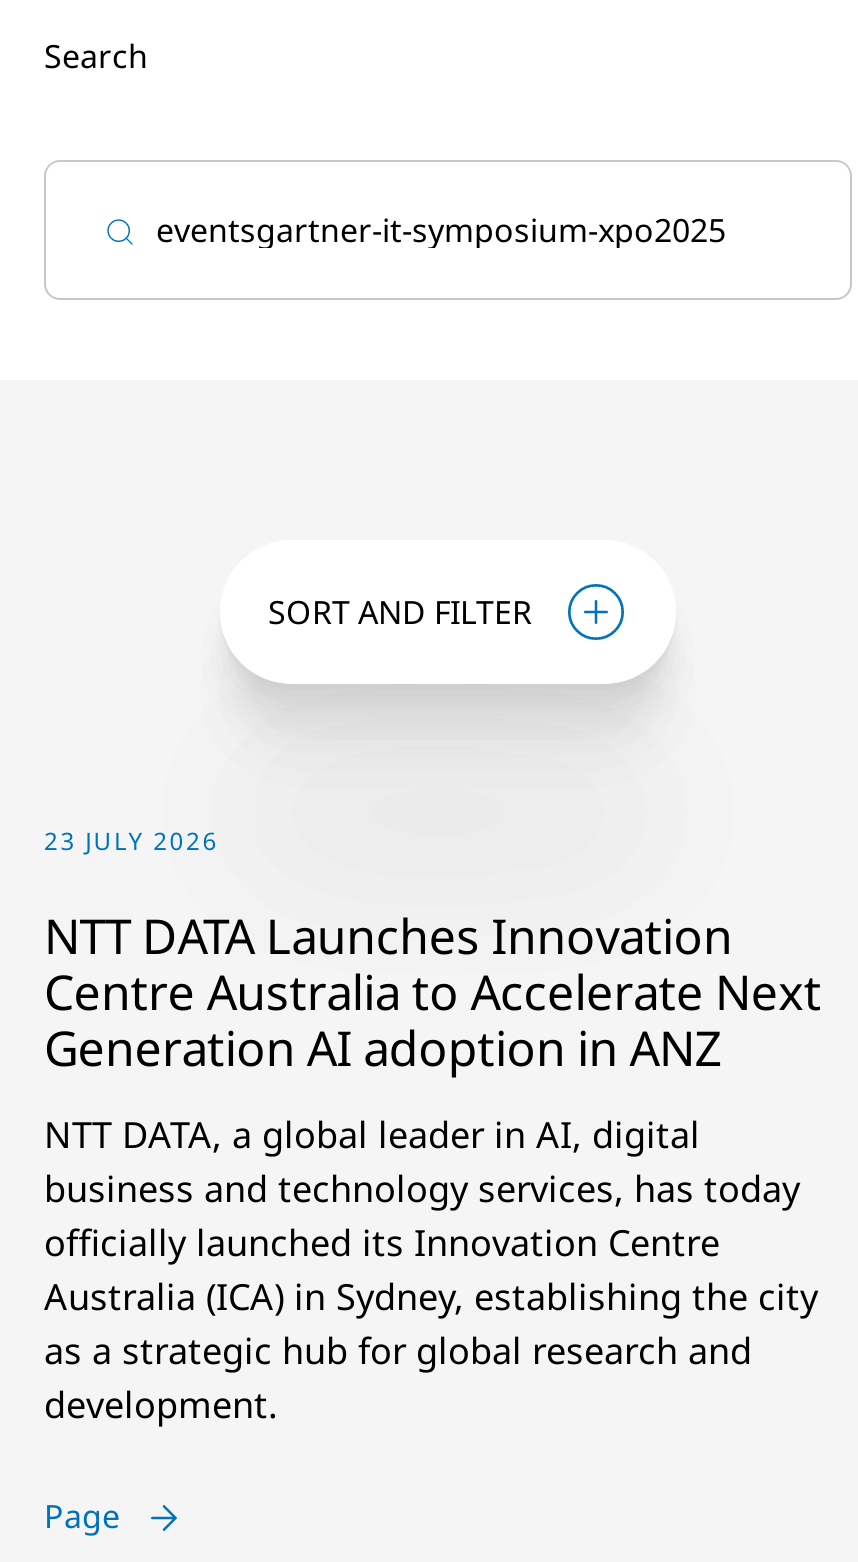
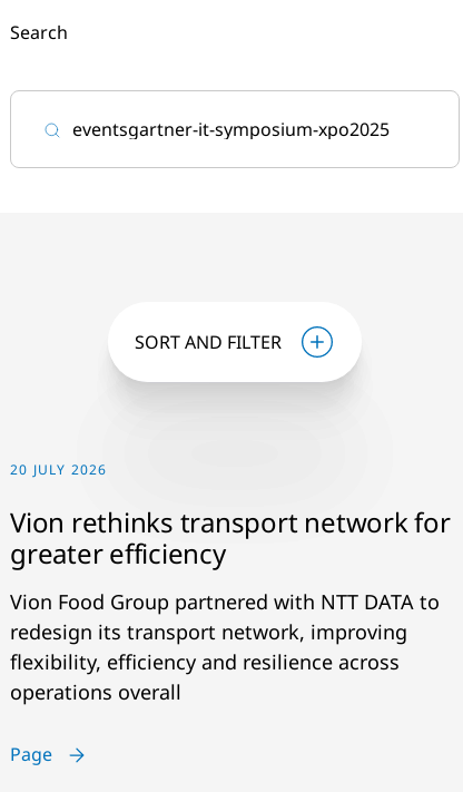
- 23 JULY 2026
+ 20 JULY 2026

- NTT DATA Launches Innovation
- Centre Australia to Accelerate Next
- Generation AI adoption in ANZ
+ Vion rethinks transport network for
+ greater efficiency

- NTT DATA, a global leader in AI, digital
- business and technology services, has today
- officially launched its Innovation Centre
- Australia (ICA) in Sydney, establishing the city
- as a strategic hub for global research and
- development.
+ Vion Food Group partnered with NTT DATA to
+ redesign its transport network, improving
+ flexibility, efficiency and resilience across
+ operations overall
